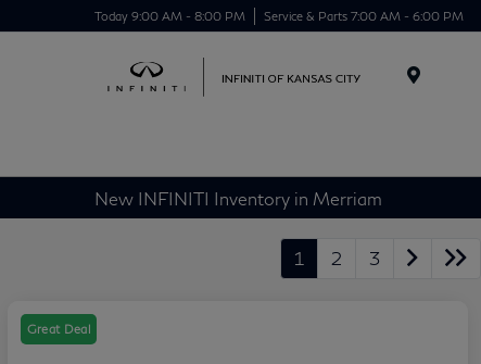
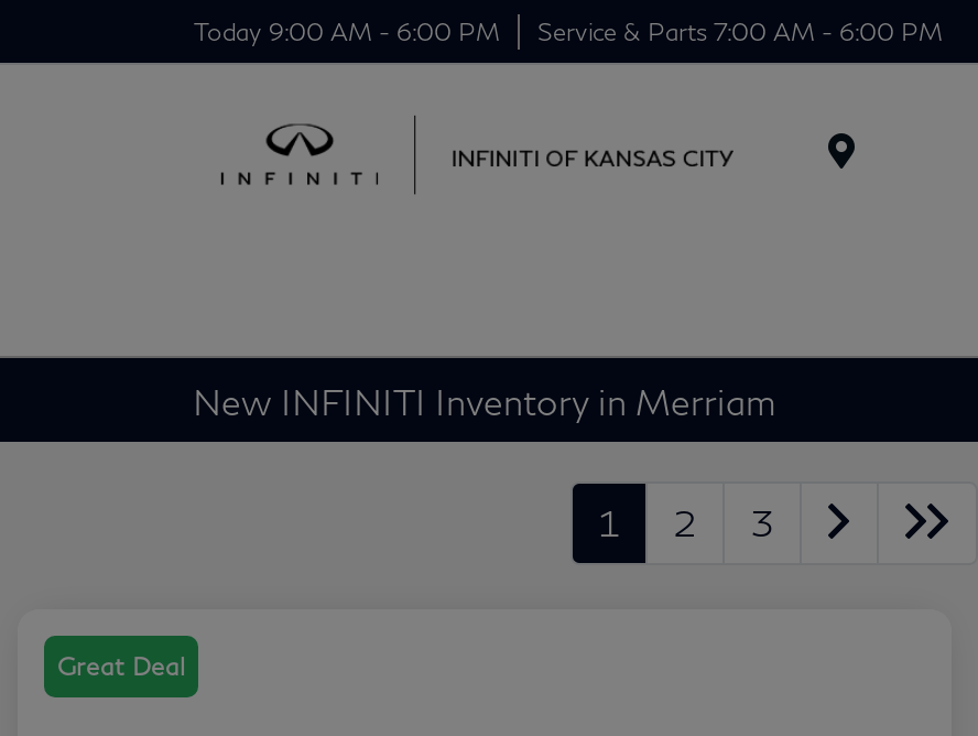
- Today 9:00 AM - 8:00 PM Service & Parts 7:00 AM - 6:00 PM
+ Today 9:00 AM - 6:00 PM Service & Parts 7:00 AM - 6:00 PM
